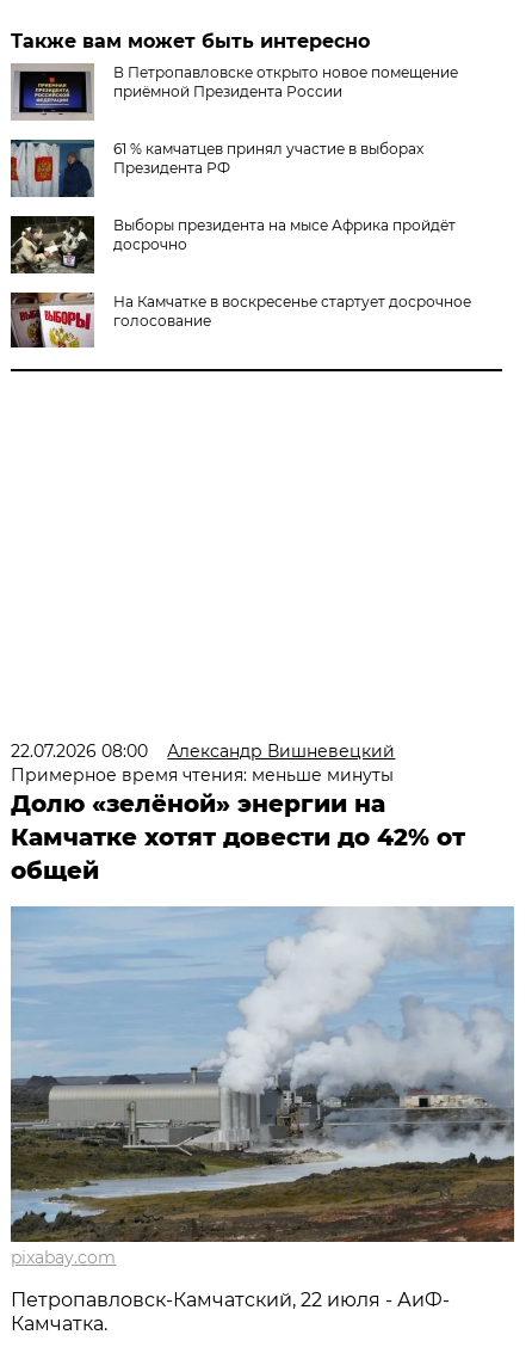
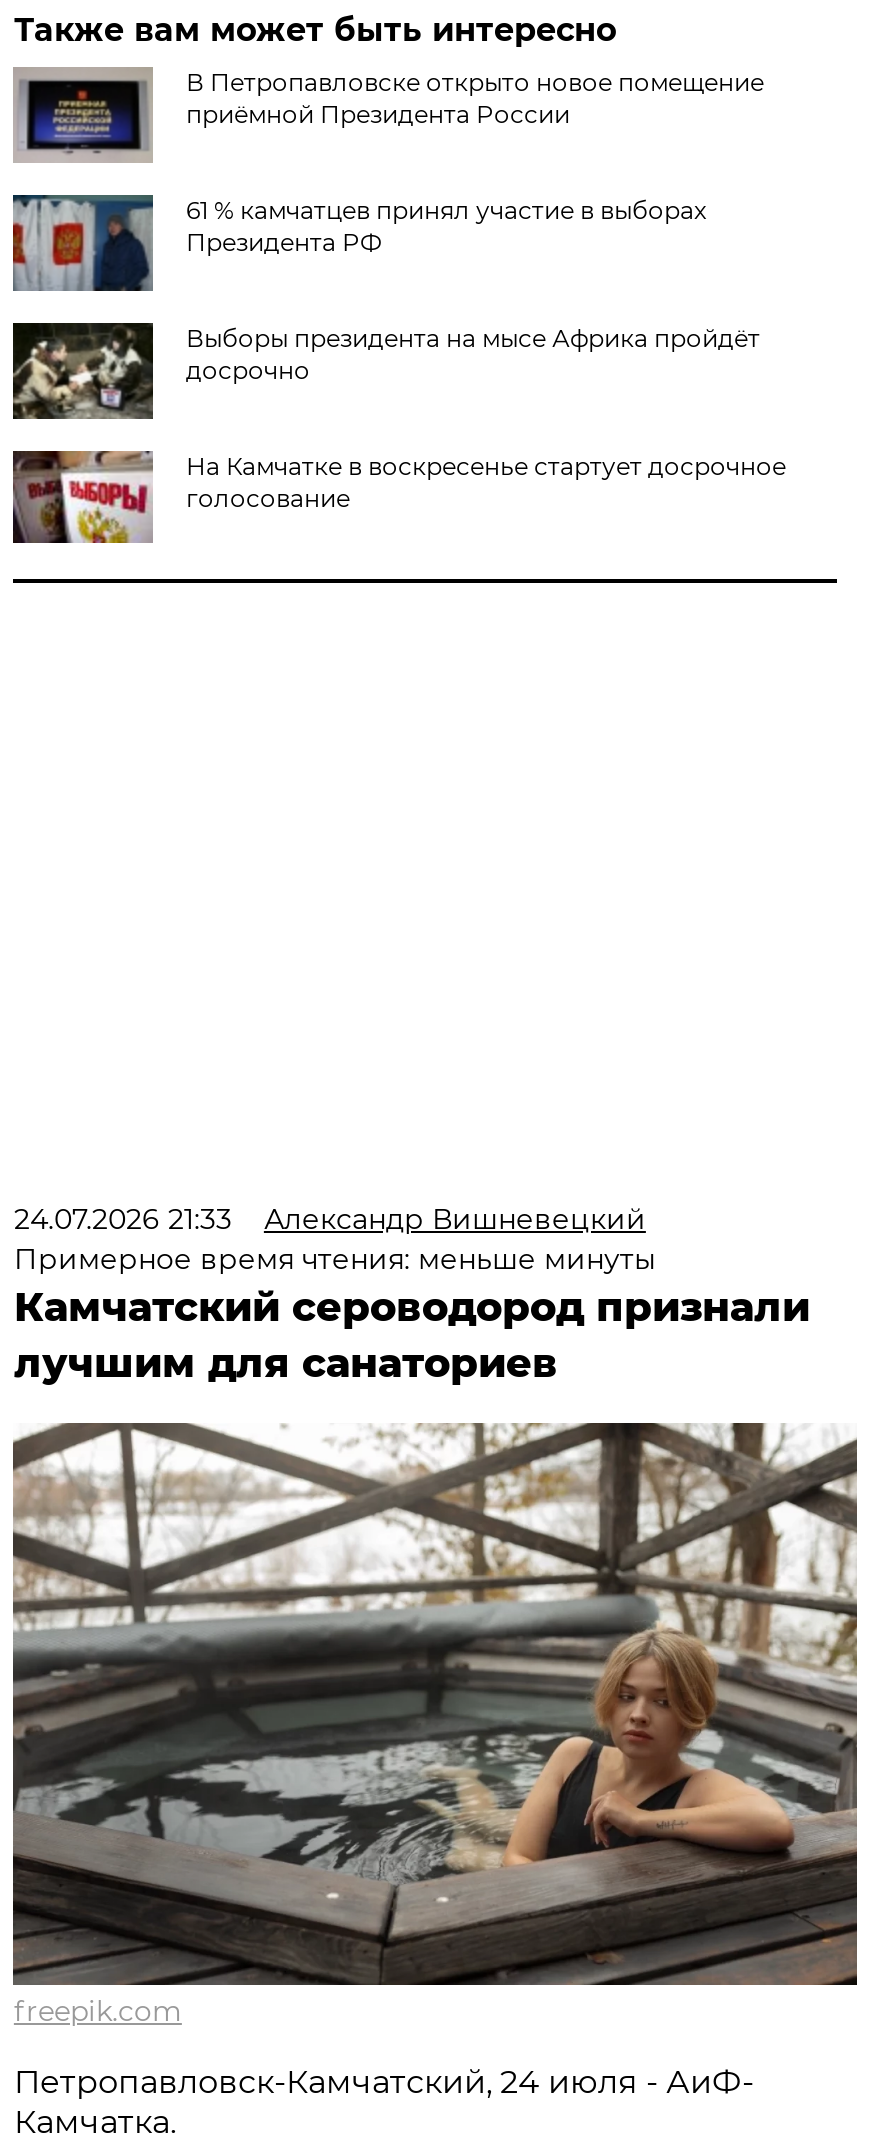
- 22.07.2026 08:00 Александр Вишневецкий
+ 24.07.2026 21:33 Александр Вишневецкий

- Долю «зелёной» энергии на
- Камчатке хотят довести до 42% от
- общей
+ Камчатский сероводород признали
+ лучшим для санаториев

- [image]
- pixabay.com
+ [image]
+ freepik.com

- Петропавловск-Камчатский, 22 июля - АиФ-
+ Петропавловск-Камчатский, 24 июля - АиФ-
